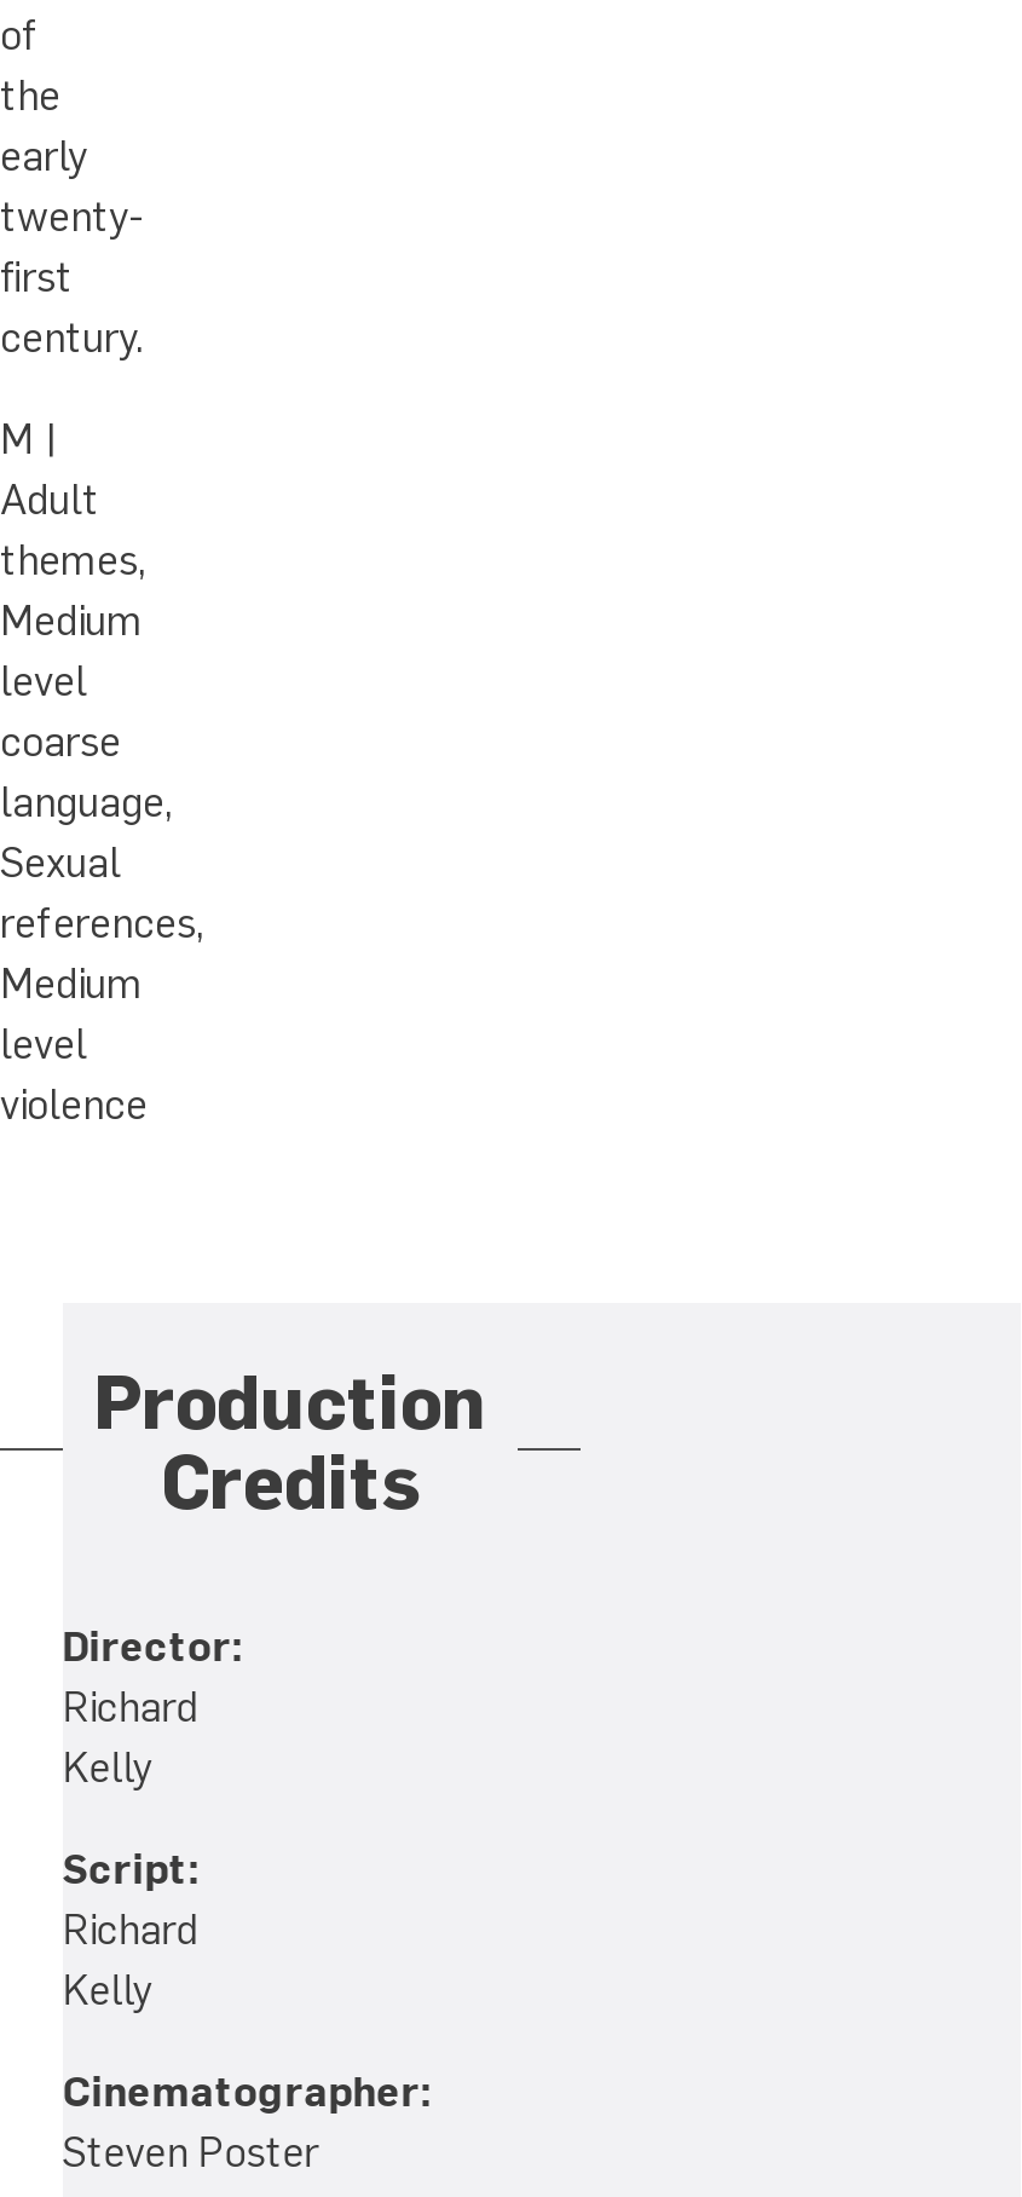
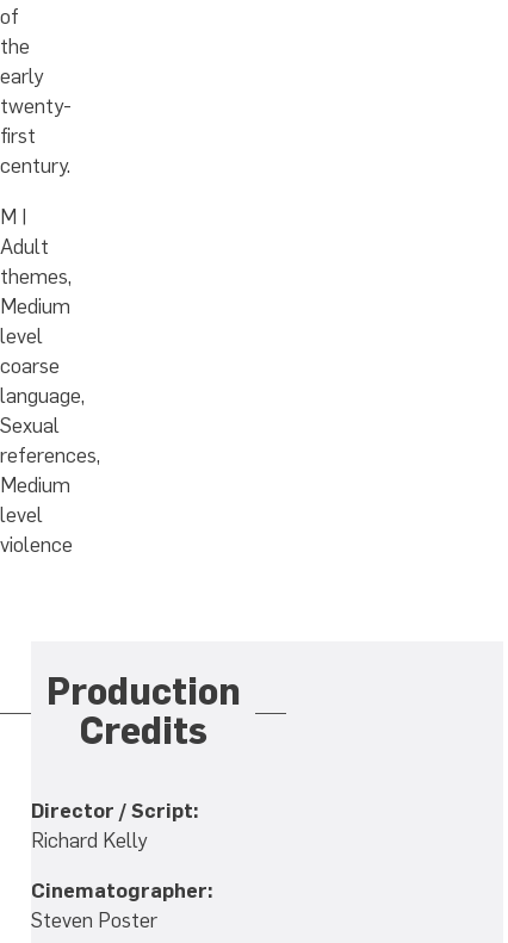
- Director:
- Richard
- Kelly
- Script:
- Richard
- Kelly
+ Director / Script:
+ Richard Kelly
